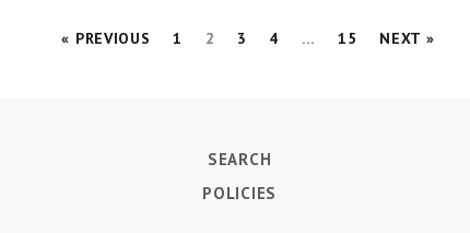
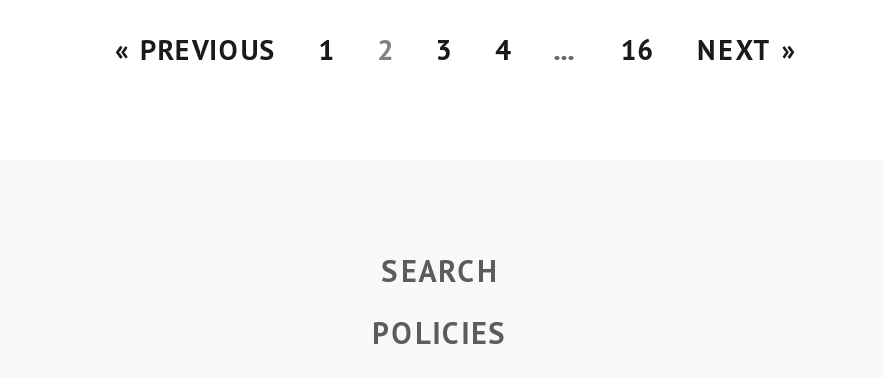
- 15
+ 16
